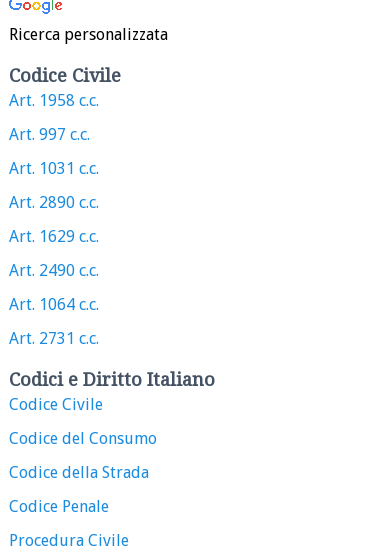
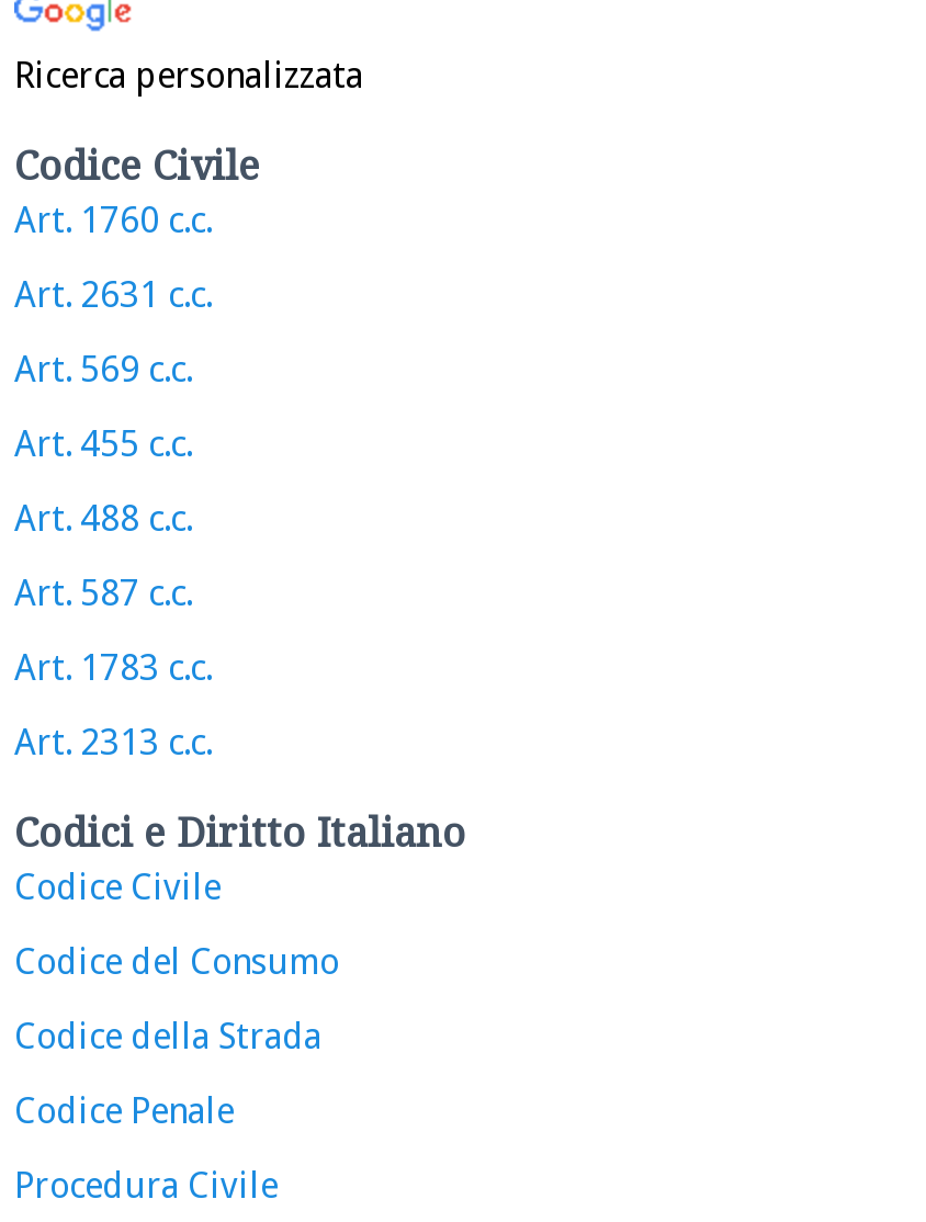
- Art. 1958 c.c.
+ Art. 1760 c.c.

- Art. 997 c.c.
+ Art. 2631 c.c.

- Art. 1031 c.c.
+ Art. 569 c.c.

- Art. 2890 c.c.
+ Art. 455 c.c.

- Art. 1629 c.c.
+ Art. 488 c.c.

- Art. 2490 c.c.
+ Art. 587 c.c.

- Art. 1064 c.c.
+ Art. 1783 c.c.

- Art. 2731 c.c.
+ Art. 2313 c.c.
